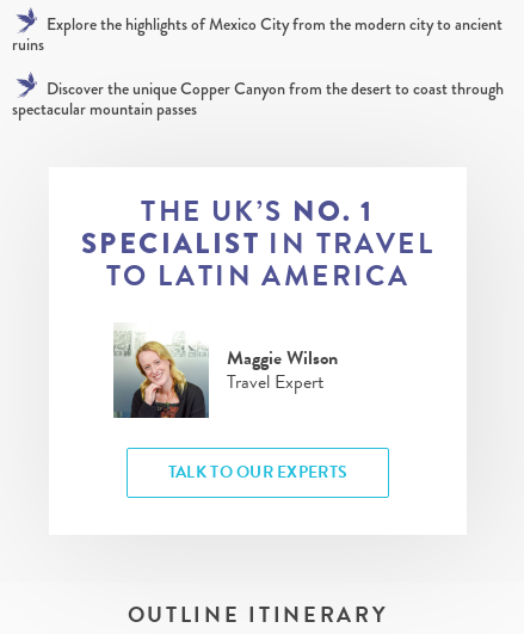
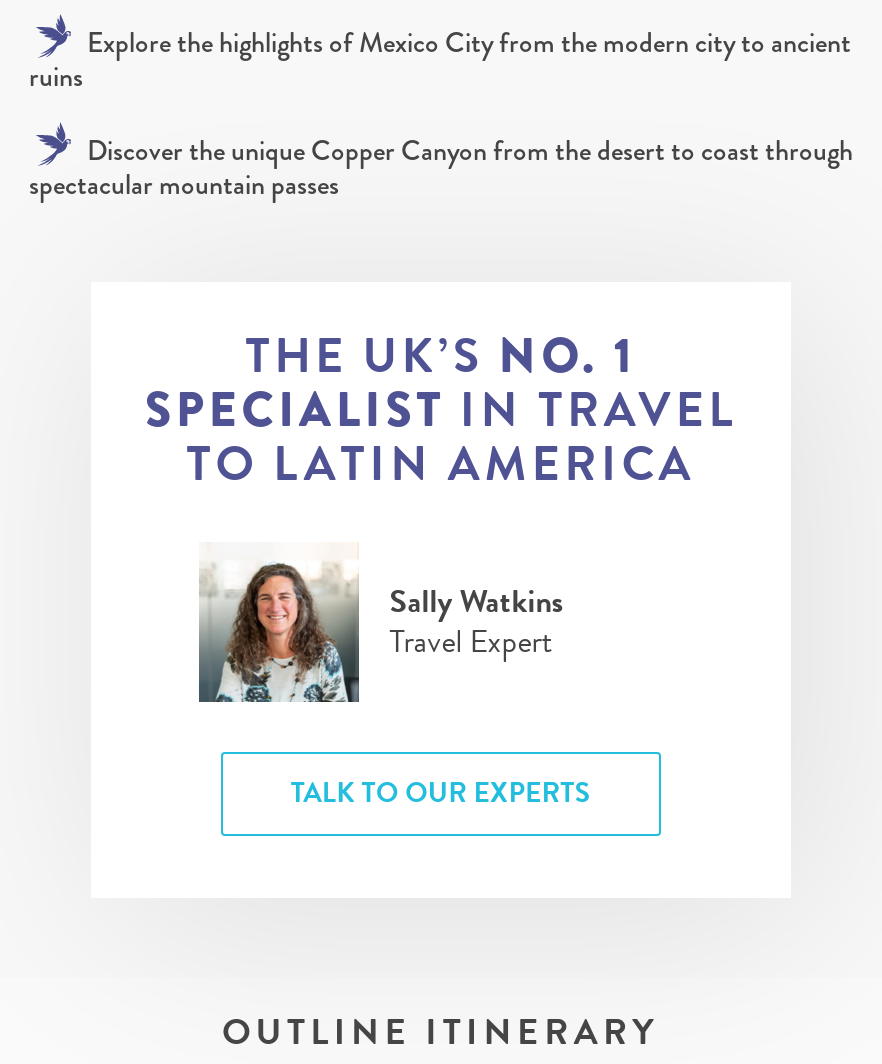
- [image]
- Maggie Wilson
+ [image]
+ Sally Watkins
